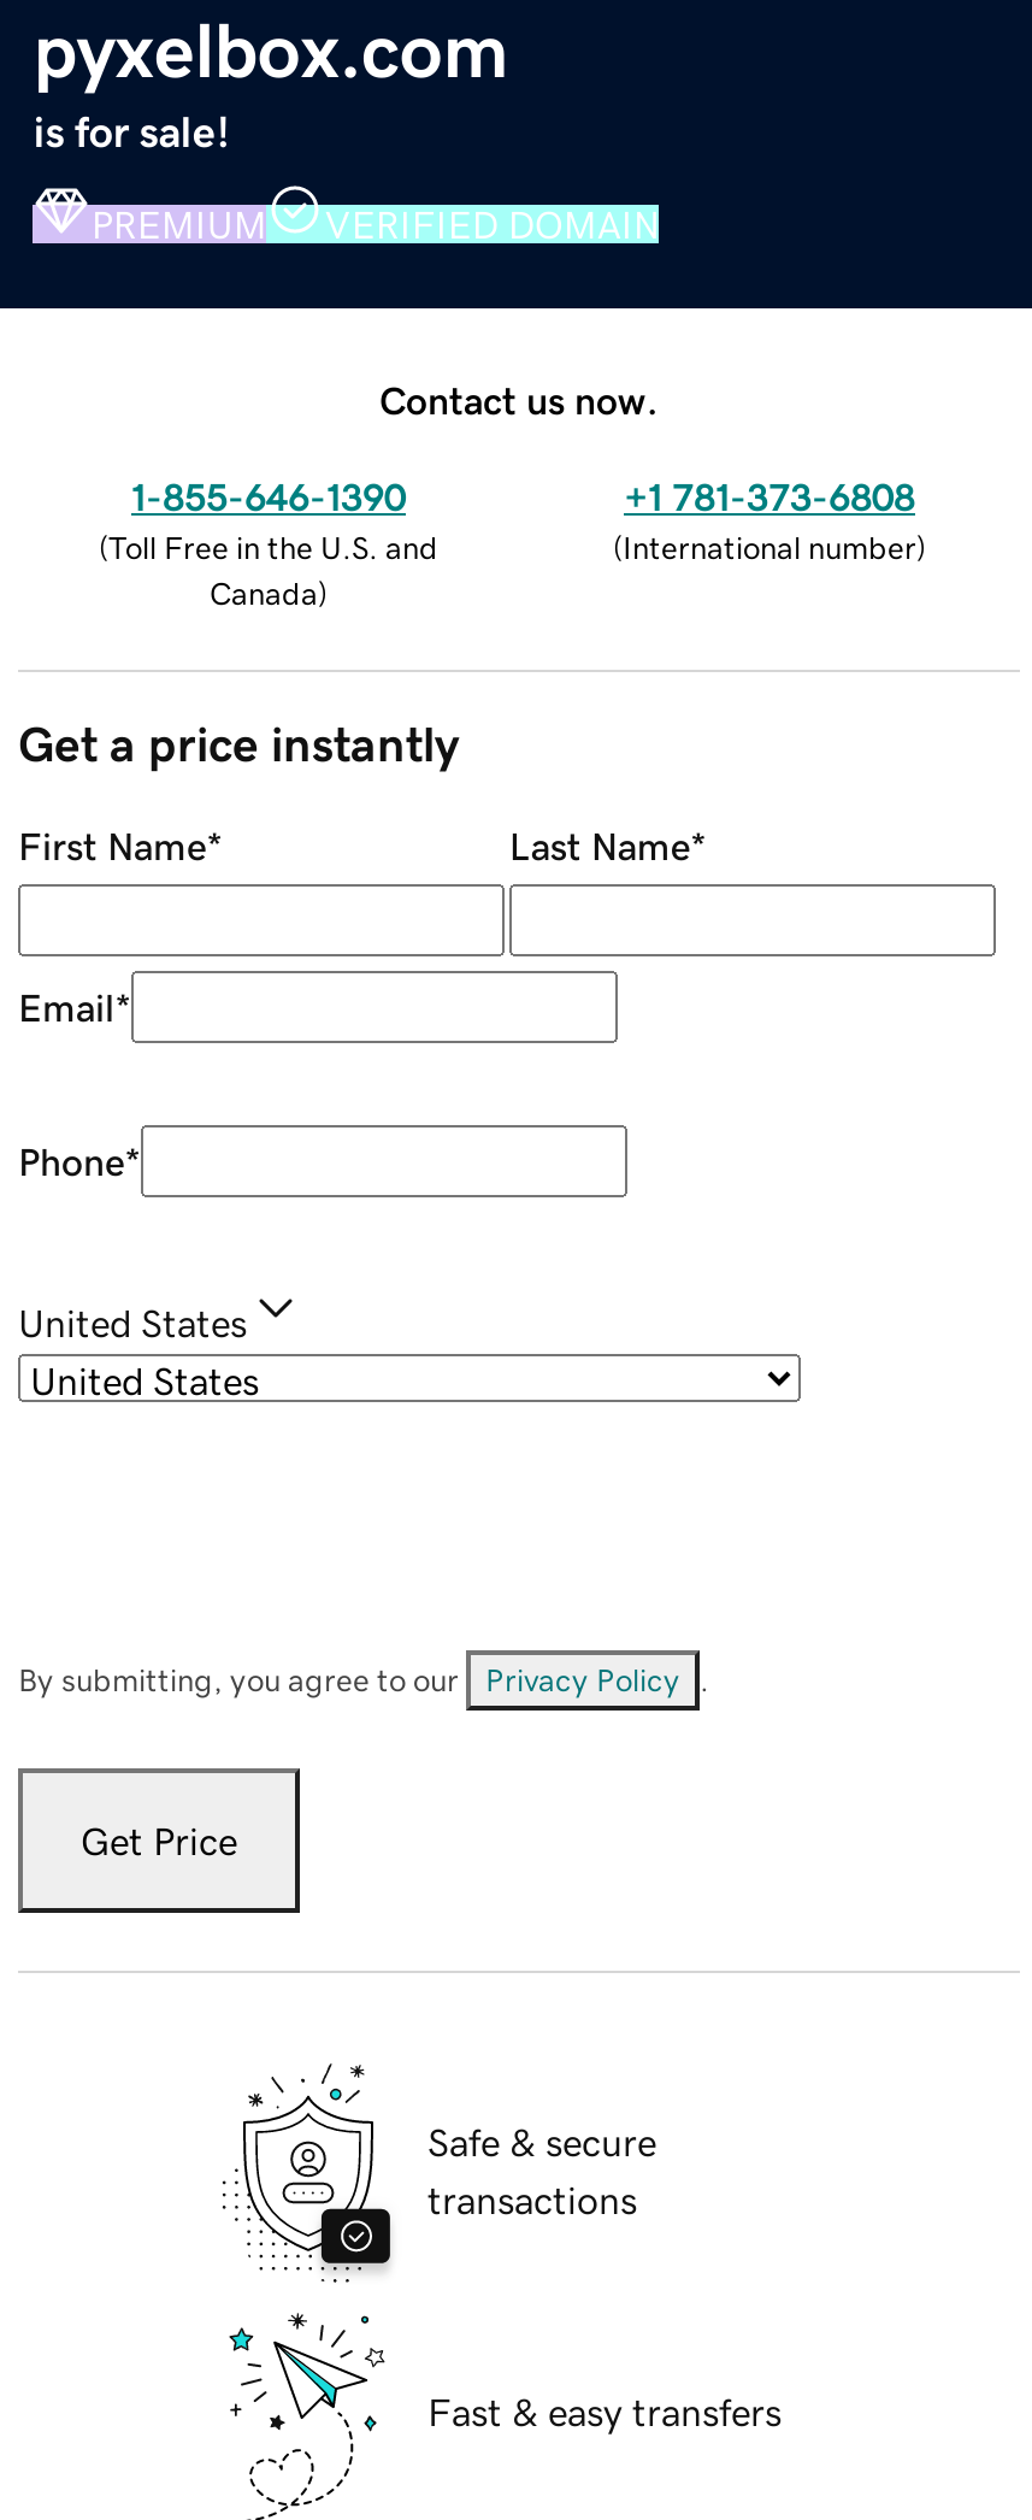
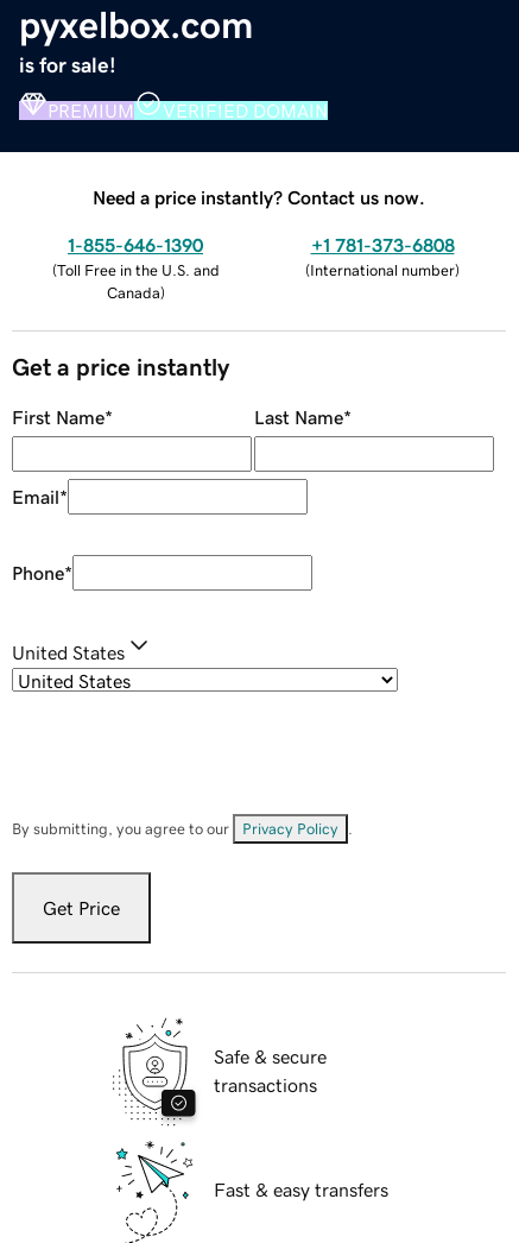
- Contact us now.
+ Need a price instantly? Contact us now.
